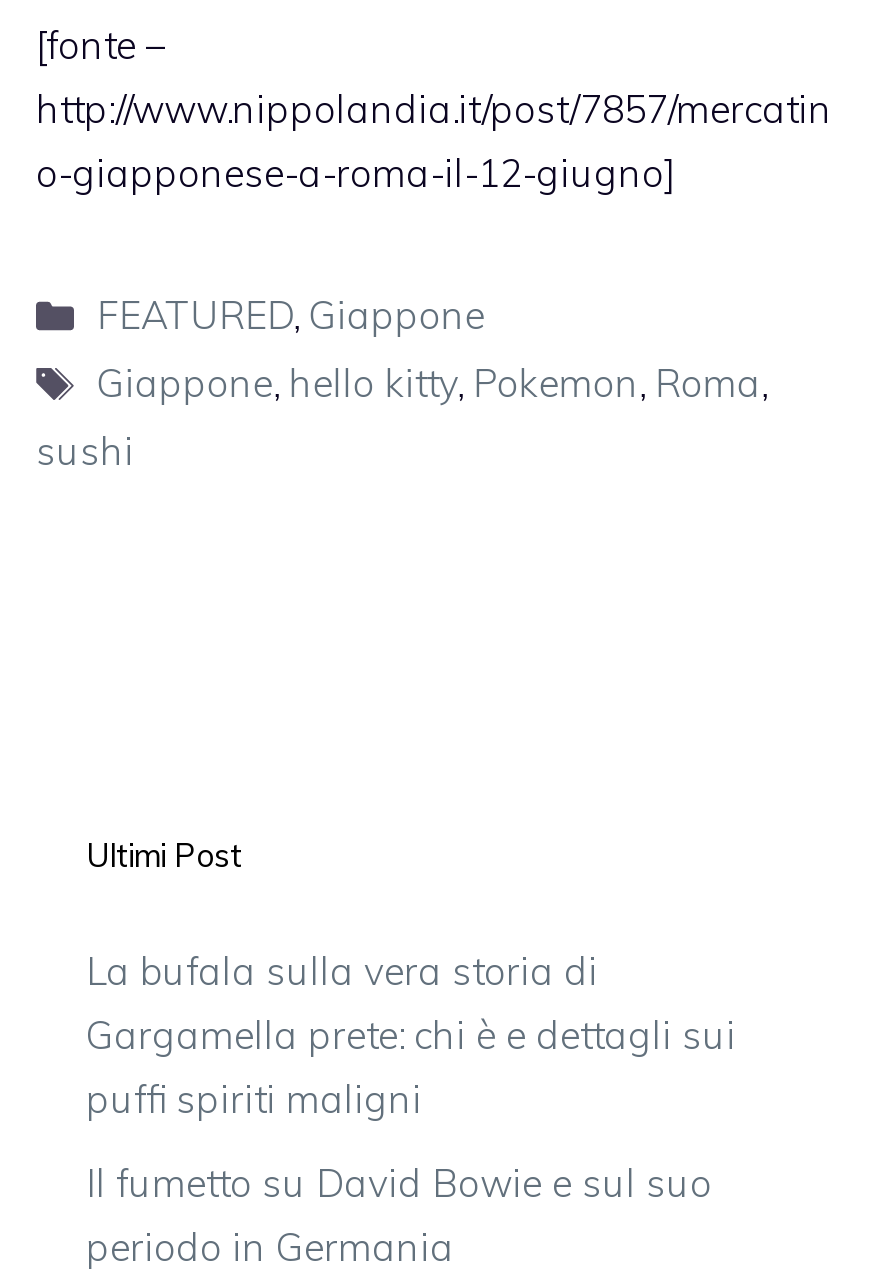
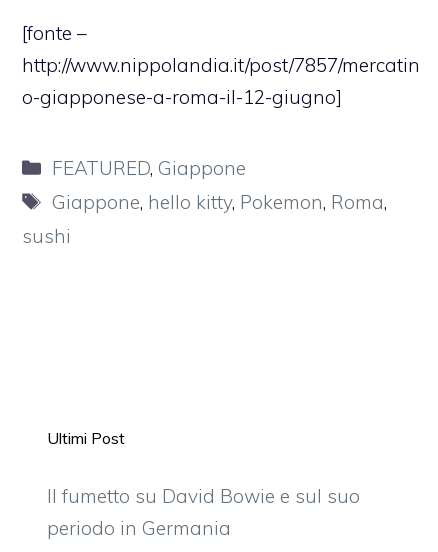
- La bufala sulla vera storia di
- Gargamella prete: chi è e dettagli sui
- puffi spiriti maligni
